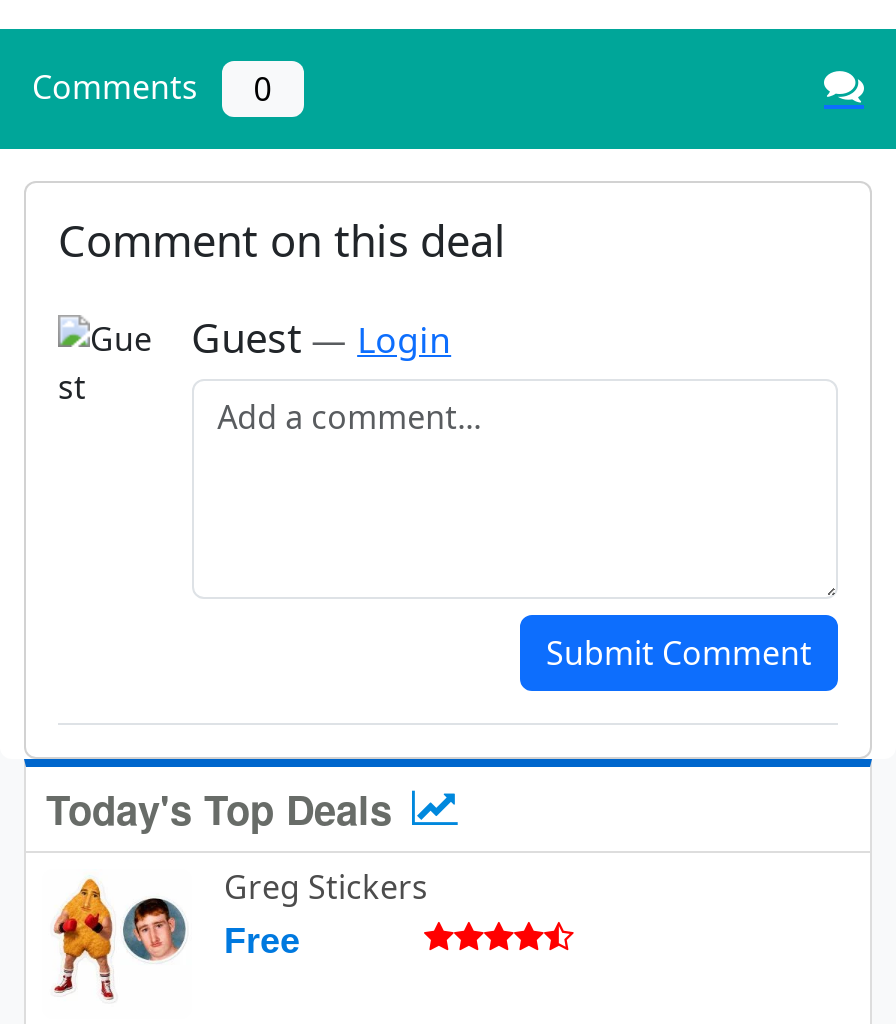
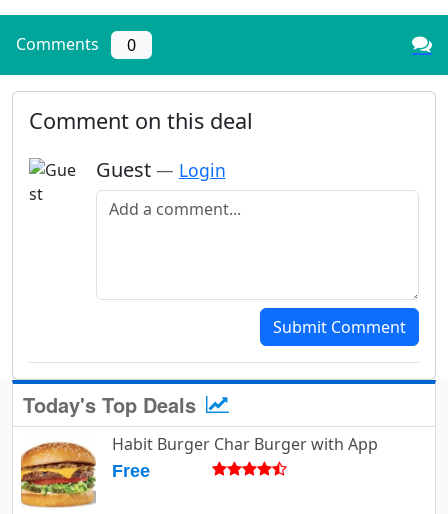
- [image]
- Greg Stickers
+ [image]
+ Habit Burger Char Burger with App
